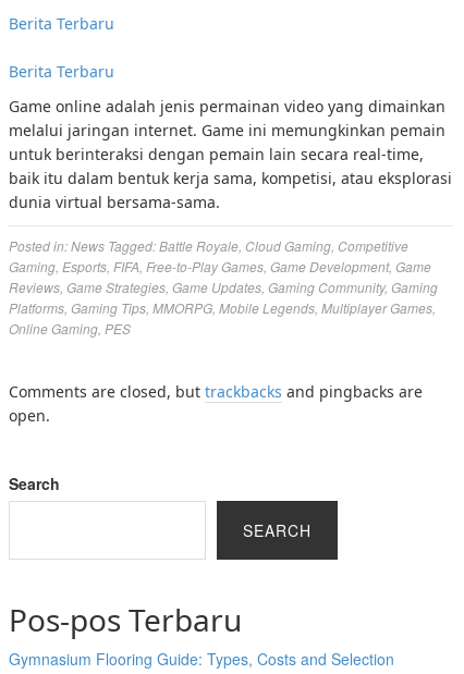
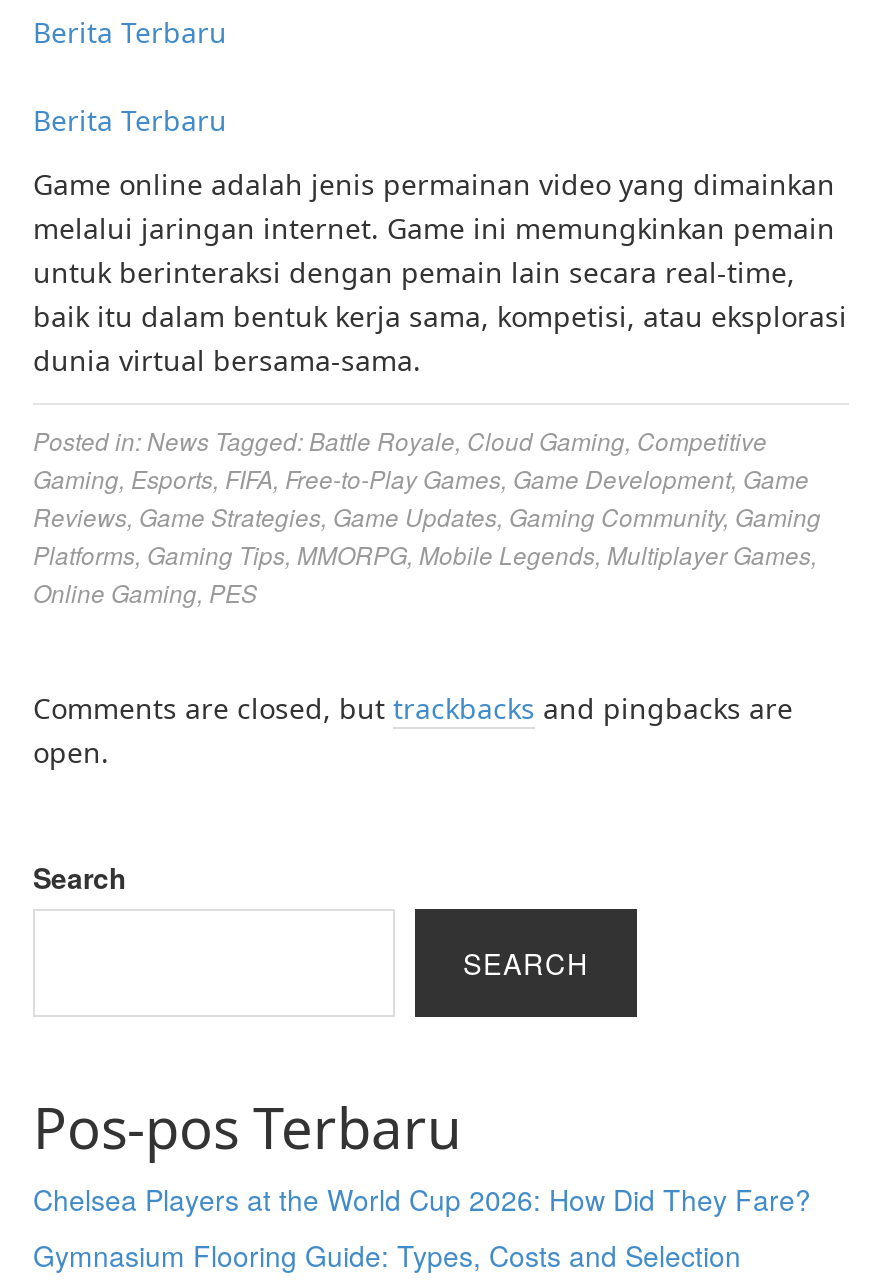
+ Chelsea Players at the World Cup 2026: How Did They Fare?
